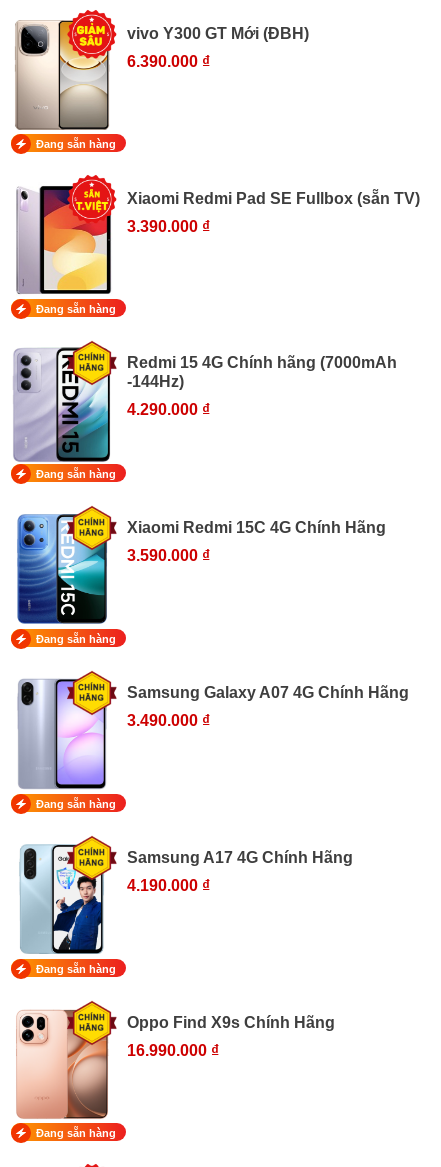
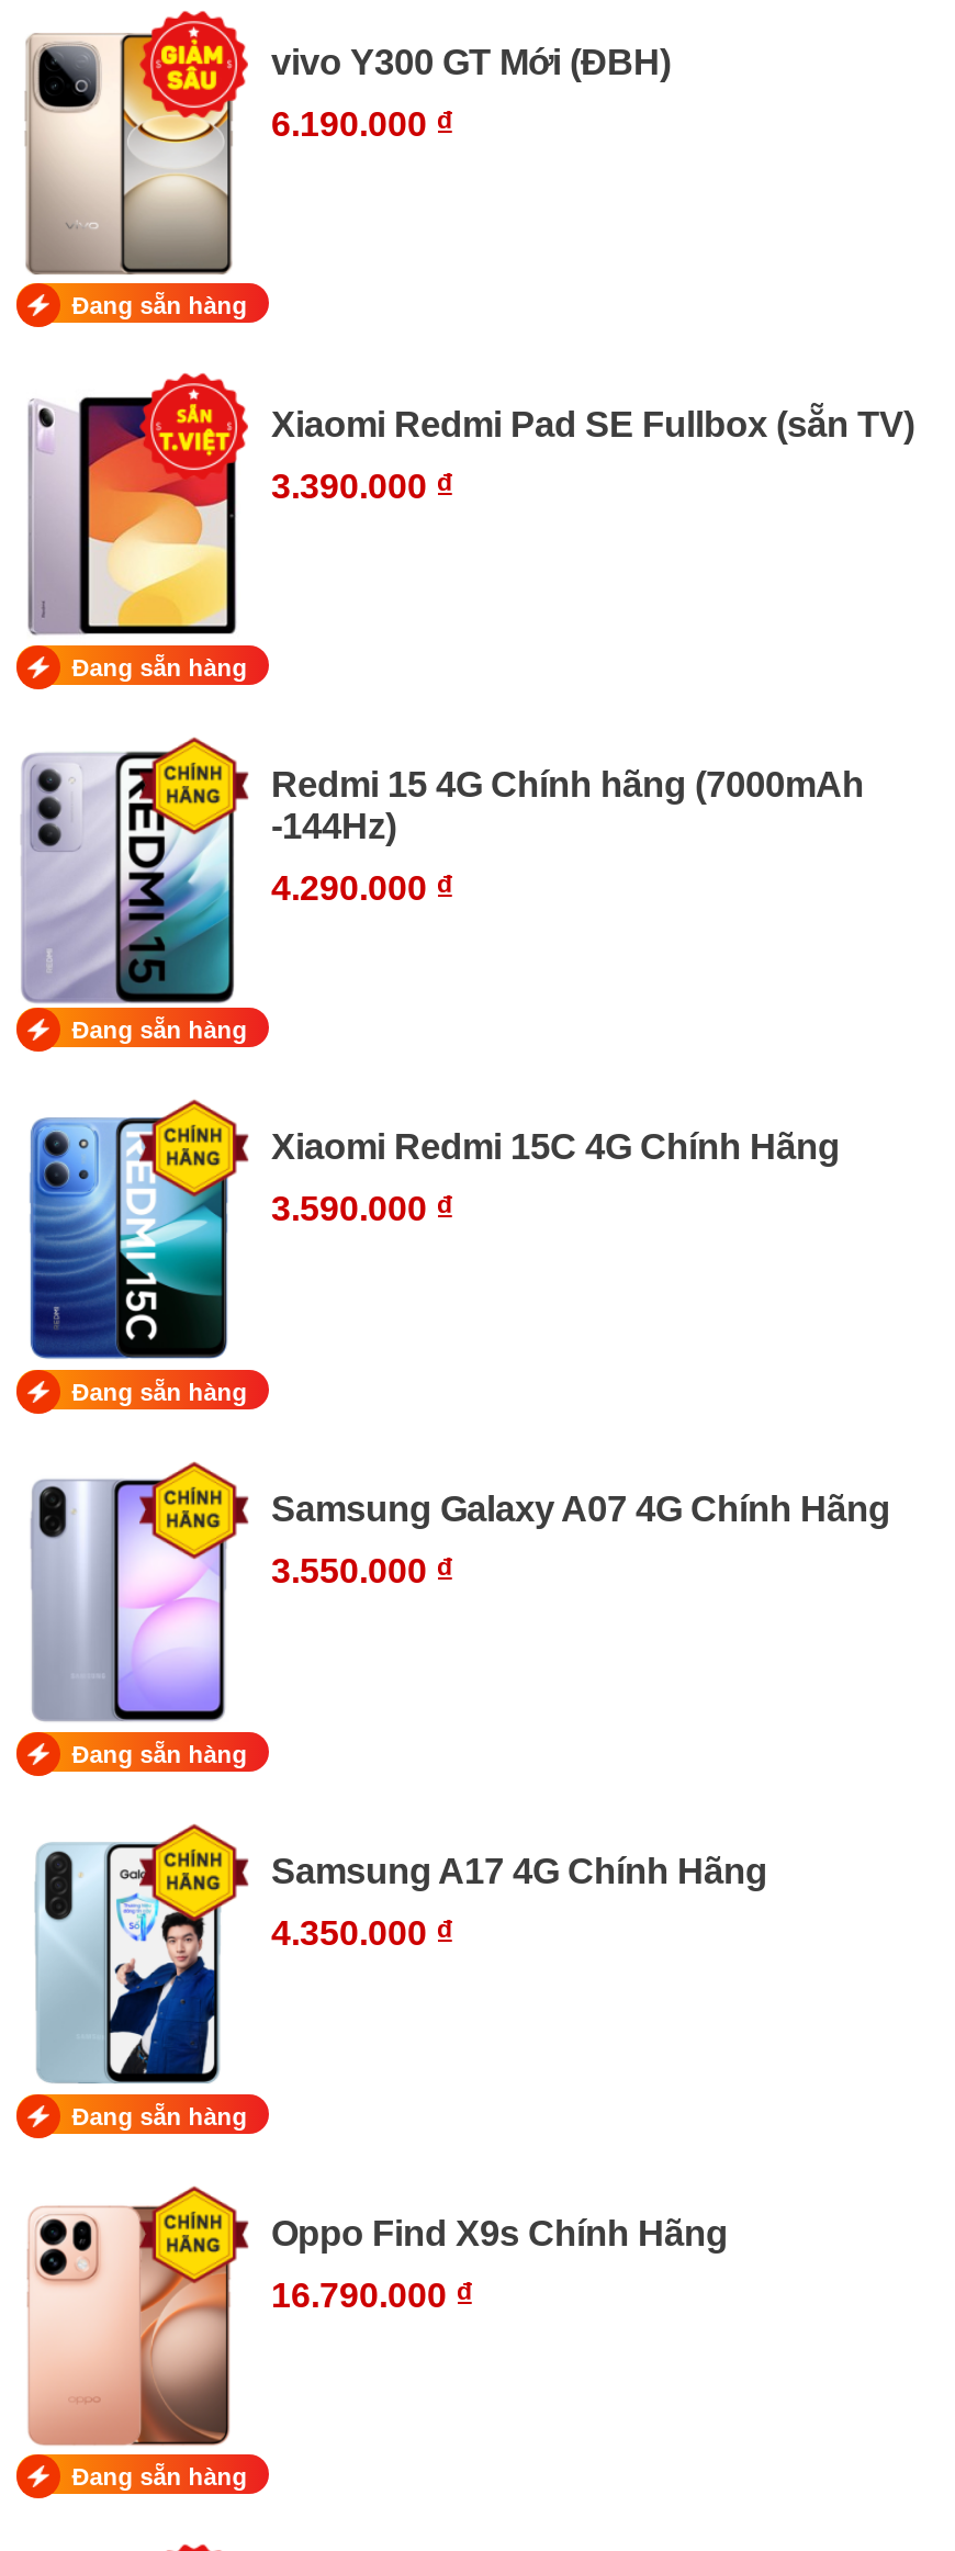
- 6.390.000 ₫
+ 6.190.000 ₫

- 3.490.000 ₫
+ 3.550.000 ₫

- 4.190.000 ₫
+ 4.350.000 ₫

- 16.990.000 ₫
+ 16.790.000 ₫
